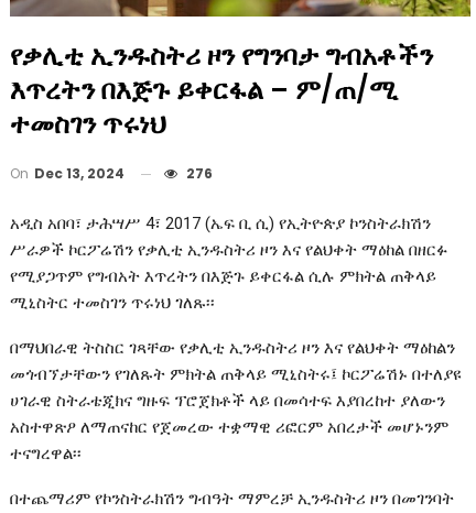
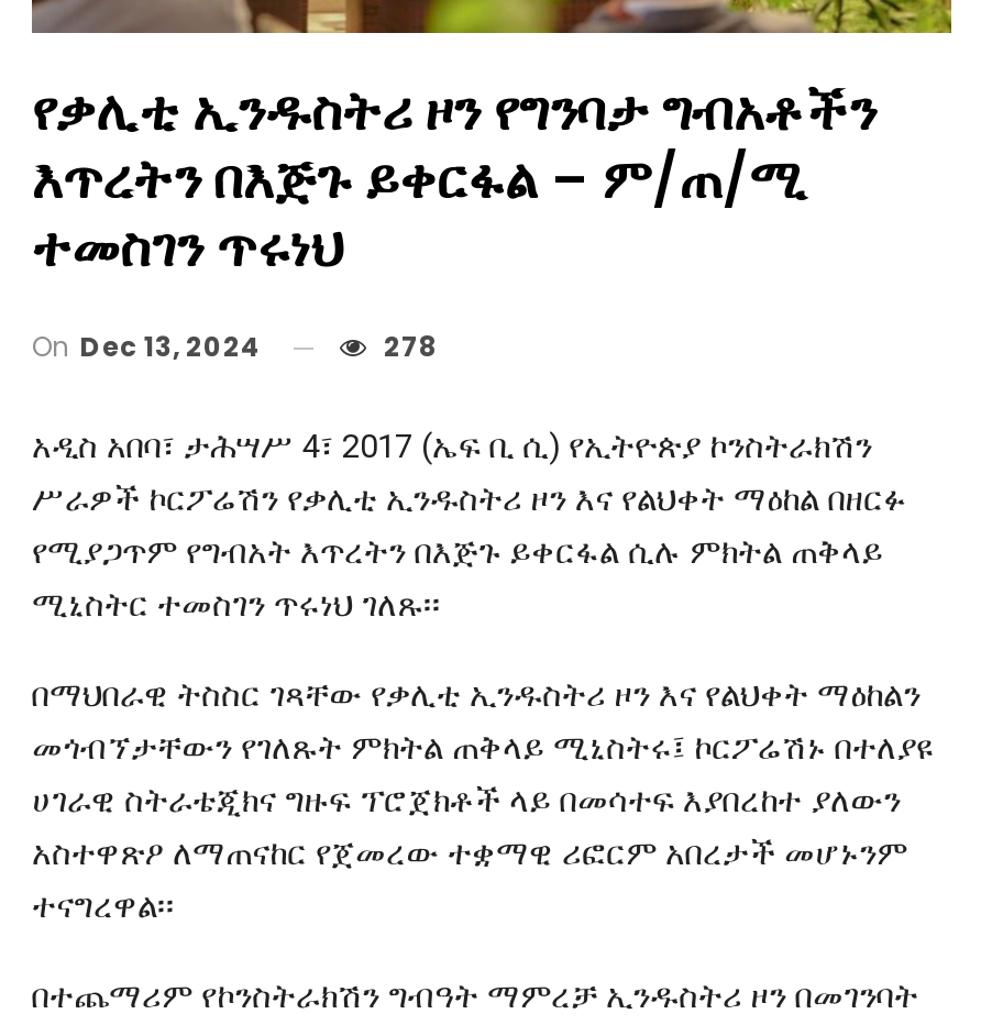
- 276
+ 278
